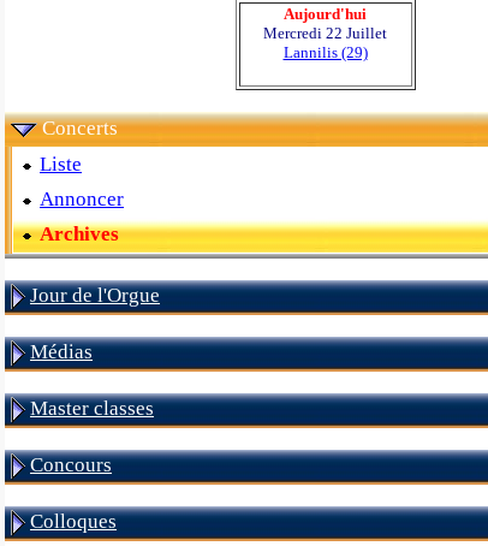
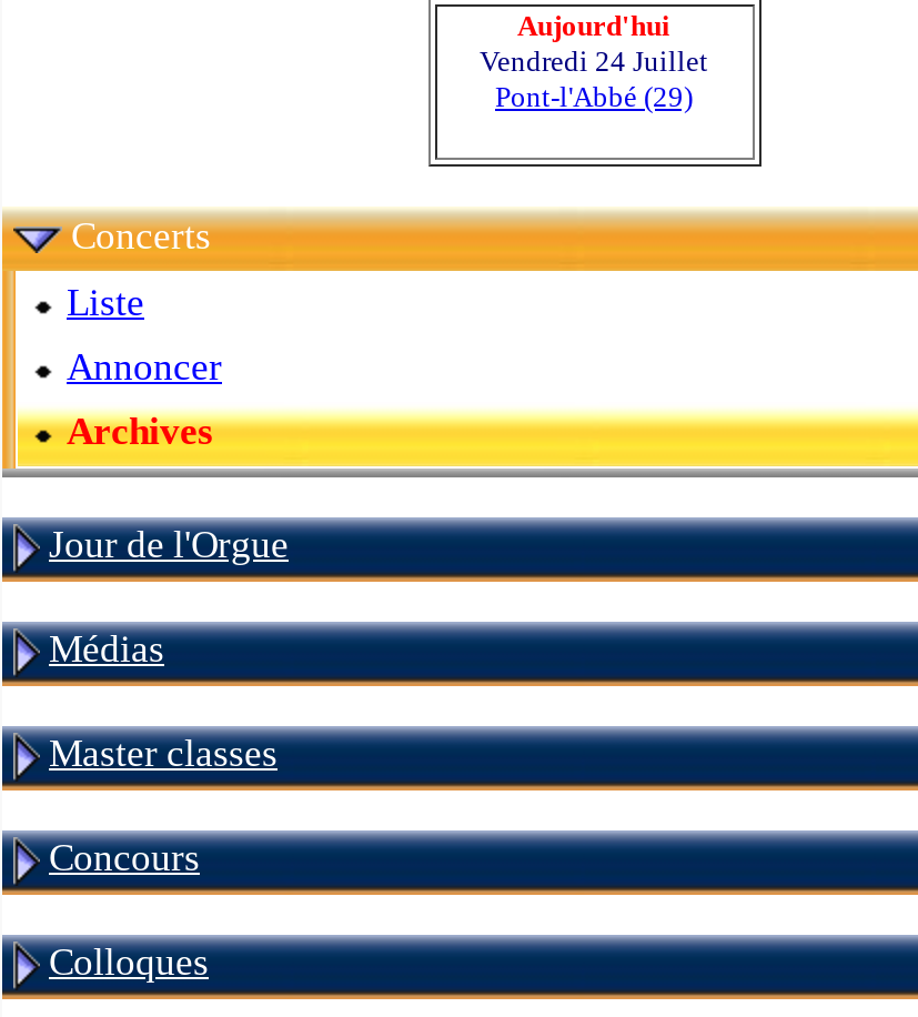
- Mercredi 22 Juillet
- Lannilis (29)
+ Vendredi 24 Juillet
+ Pont-l'Abbé (29)
